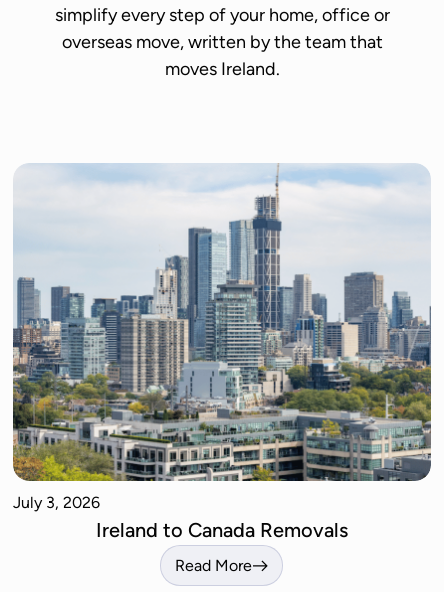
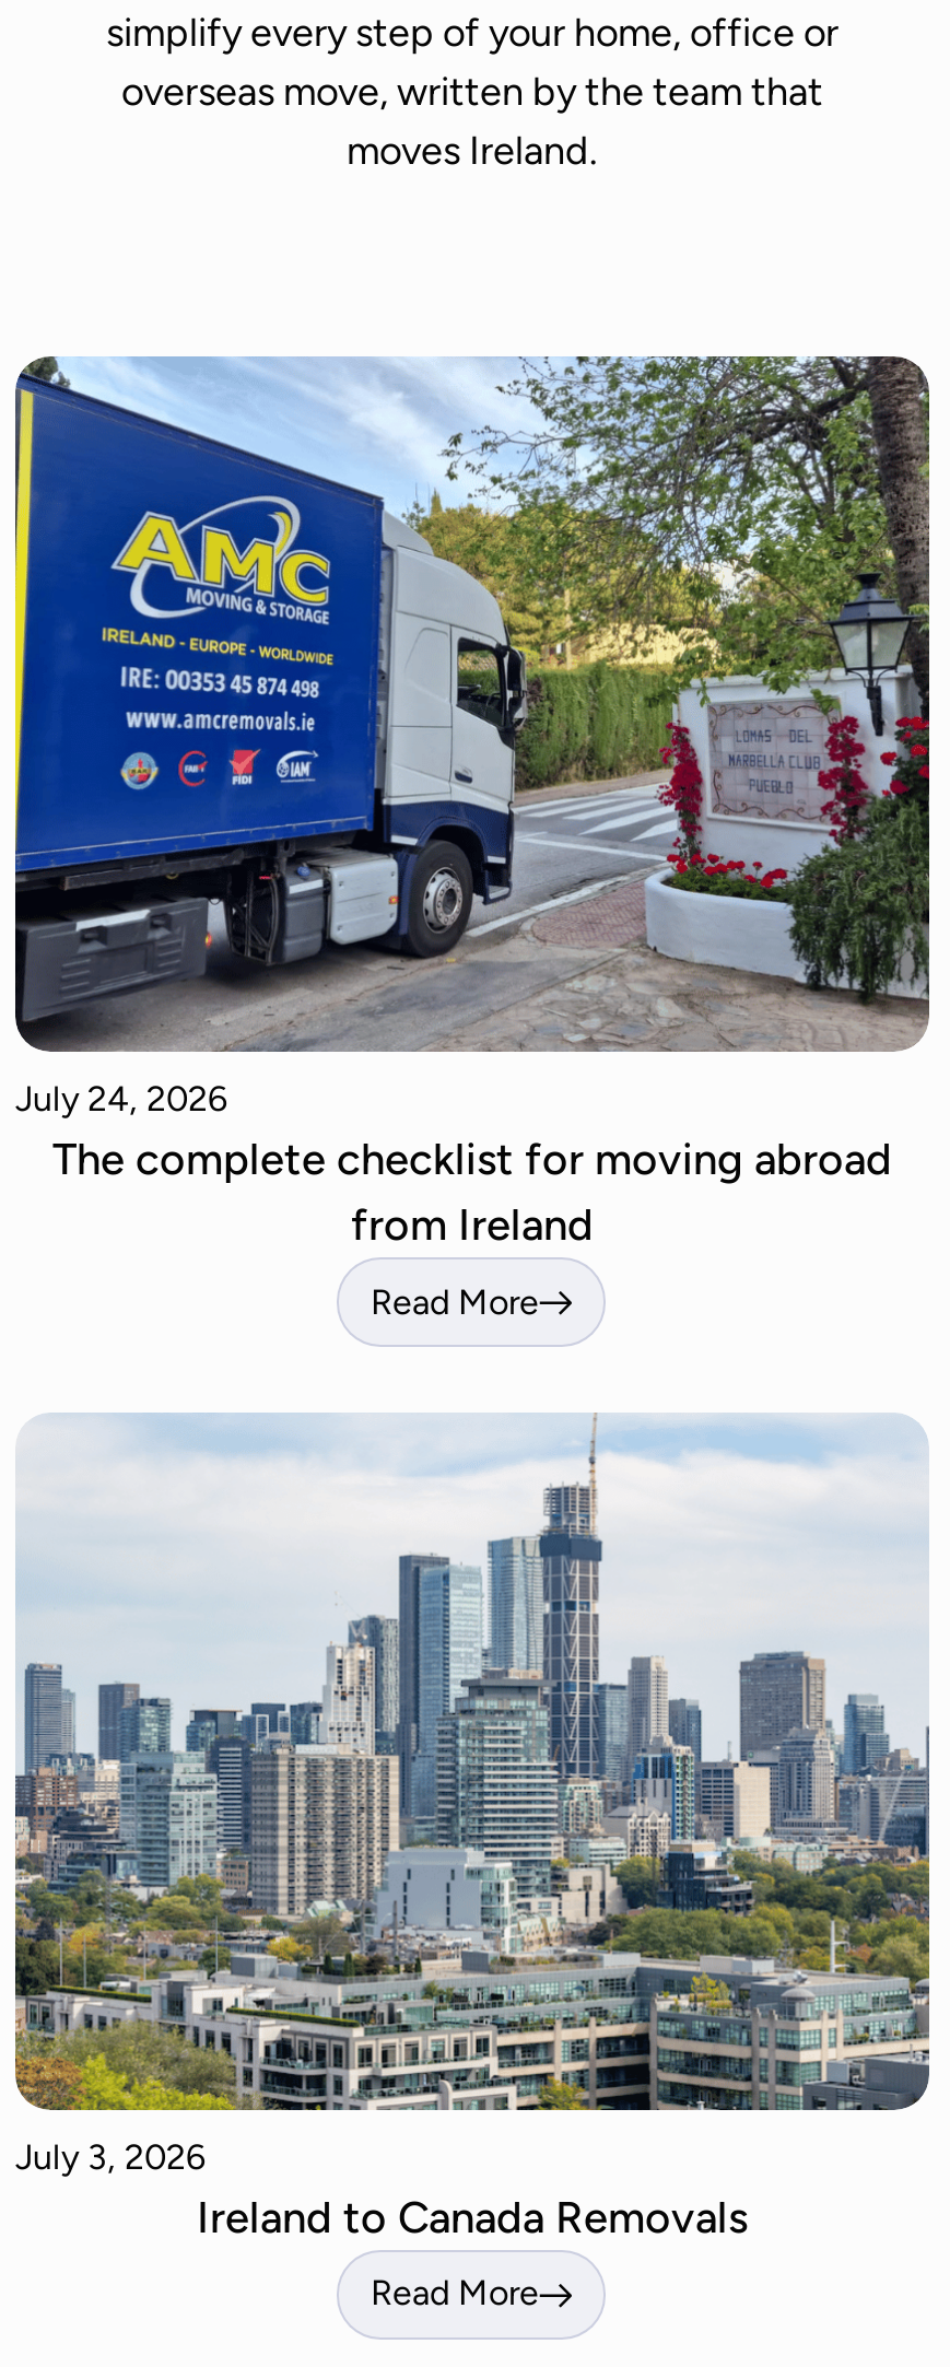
+ [image]
+ July 24, 2026
+ The complete checklist for moving abroad
+ from Ireland
+ Read More
